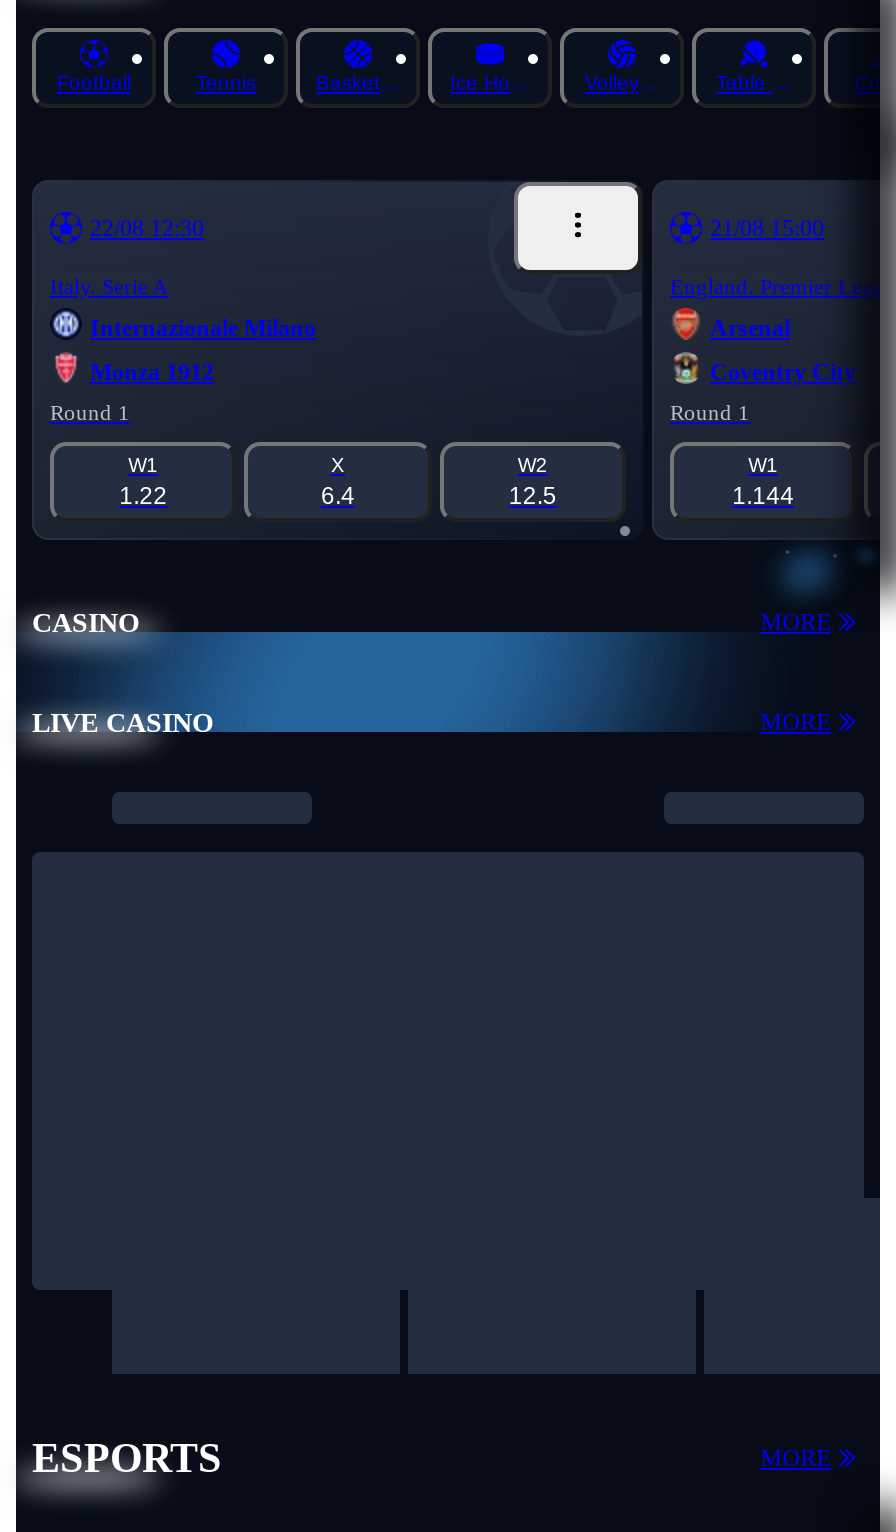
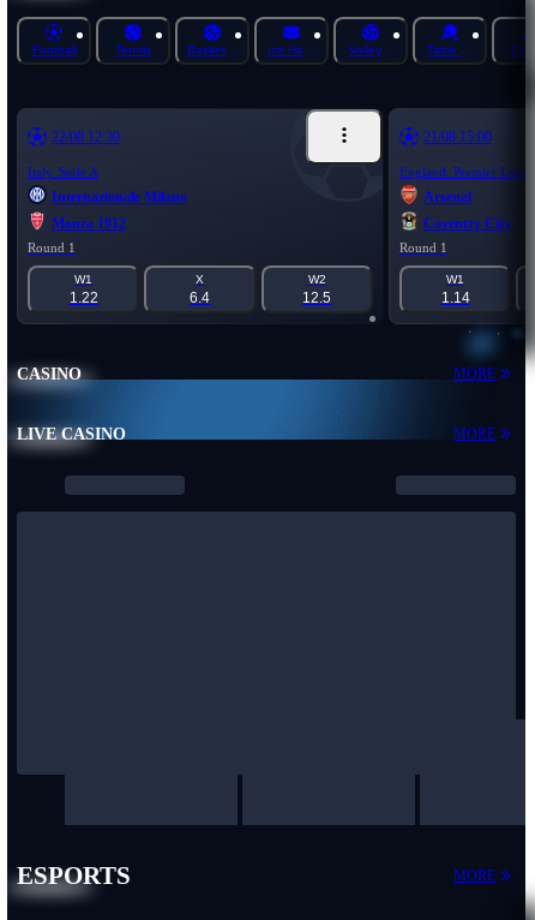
- 1.144
+ 1.14
